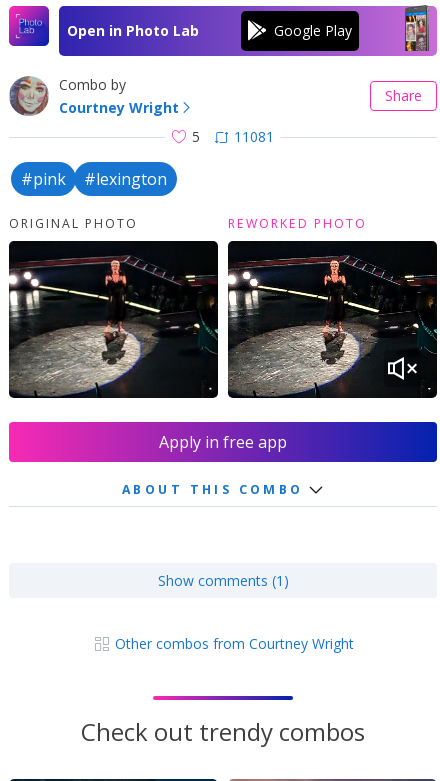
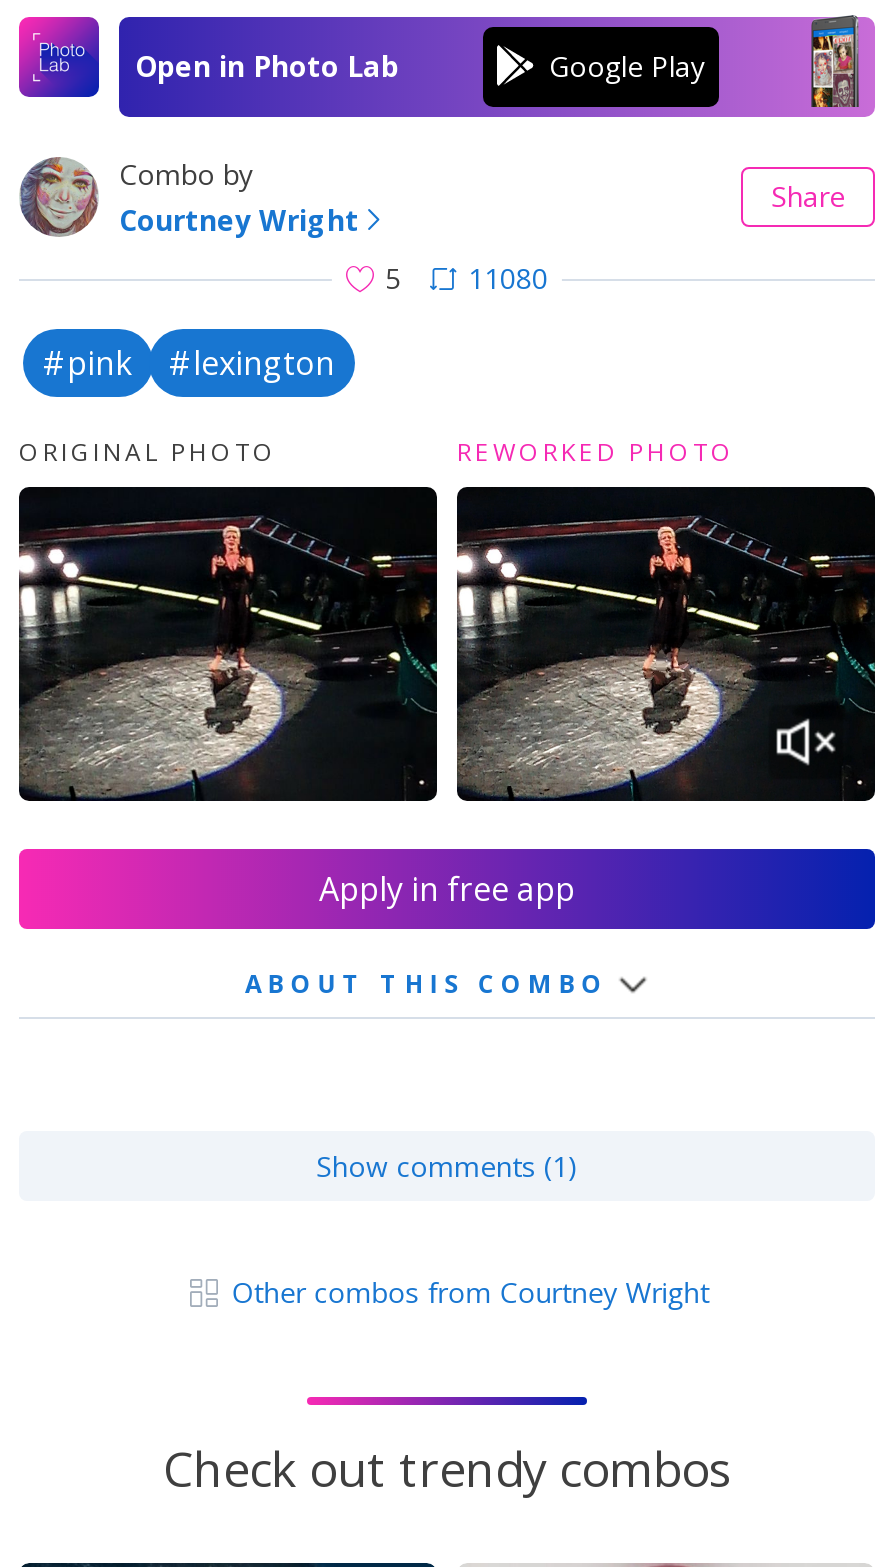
- 5 11081
+ 5 11080
